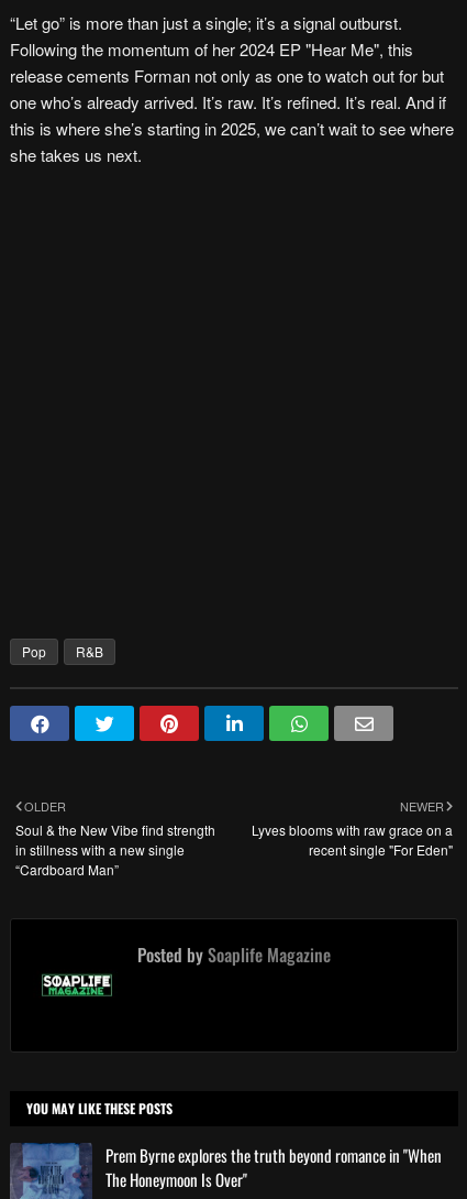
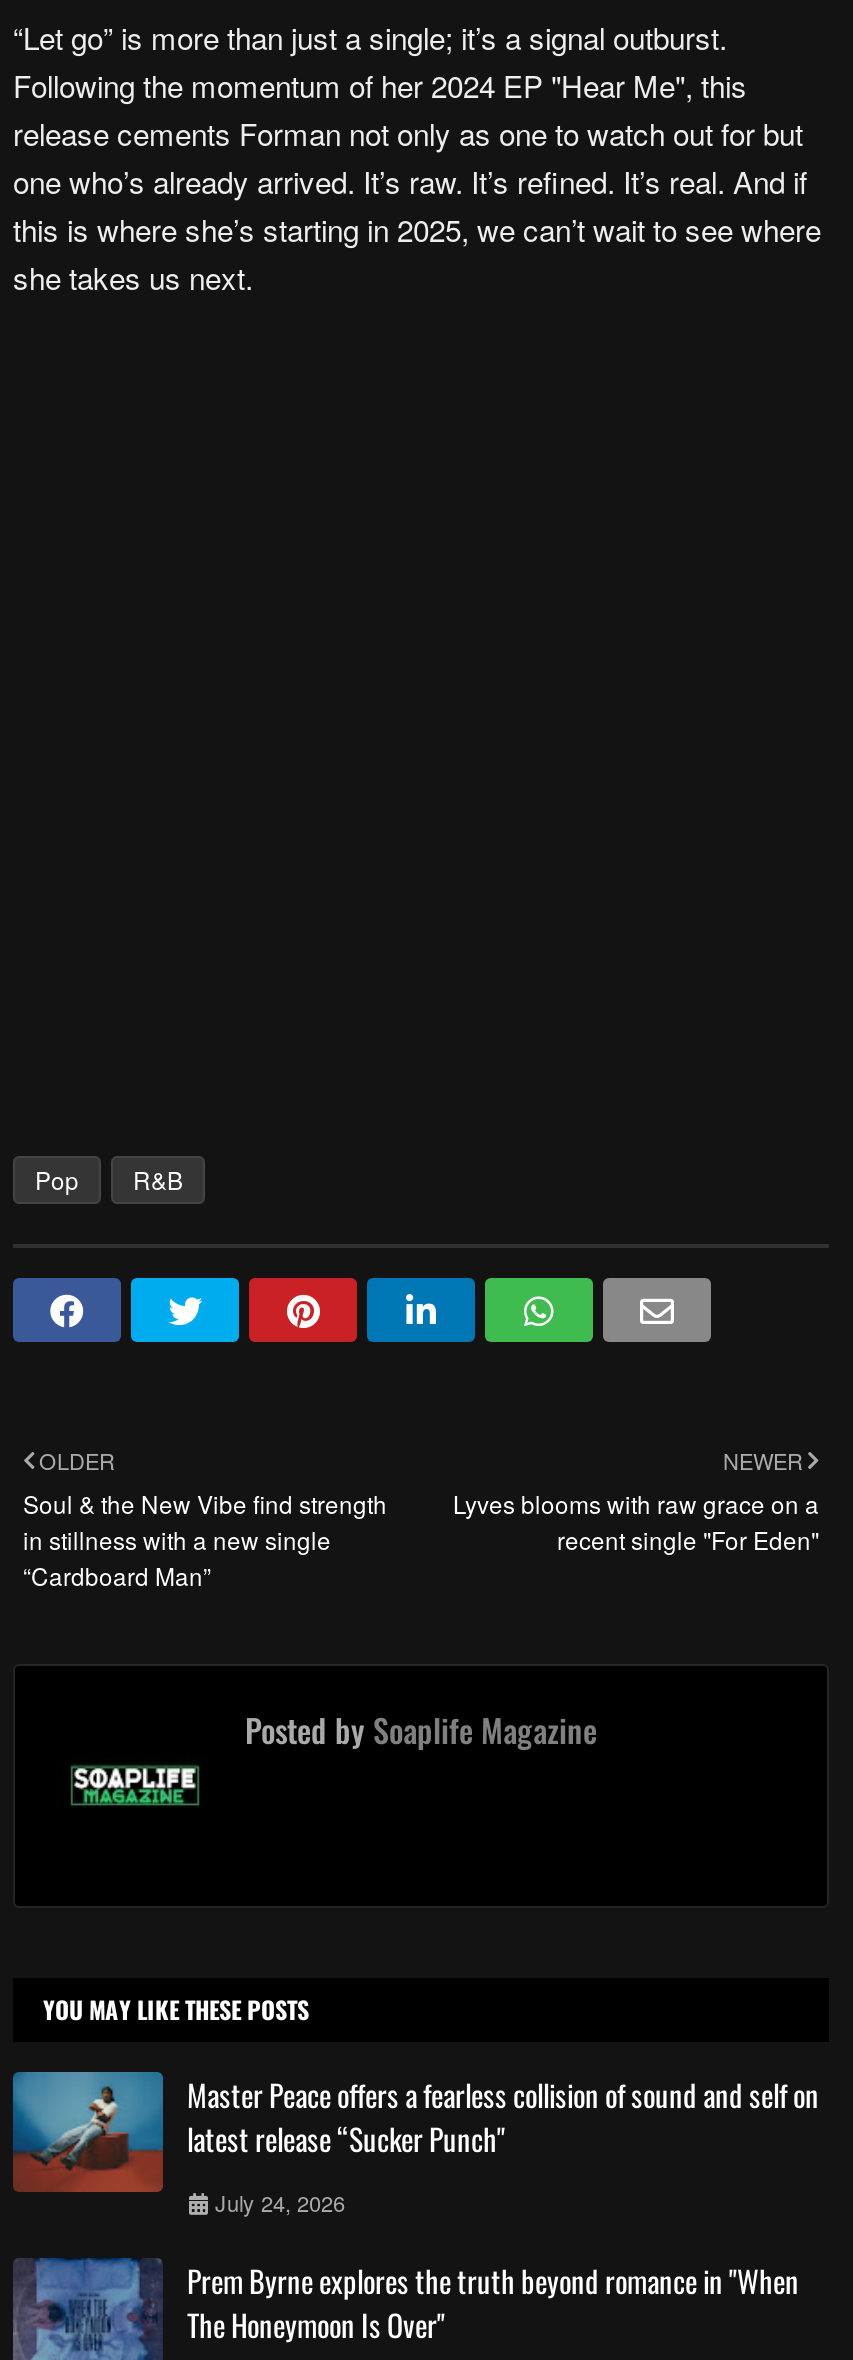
+ [image]
+ Master Peace offers a fearless collision of sound and self on
+ latest release “Sucker Punch"
+ July 24, 2026
